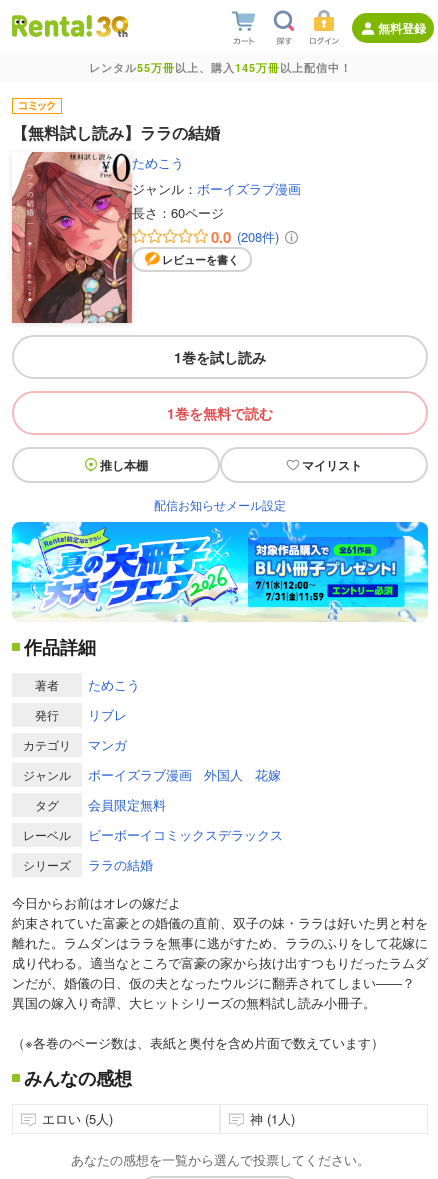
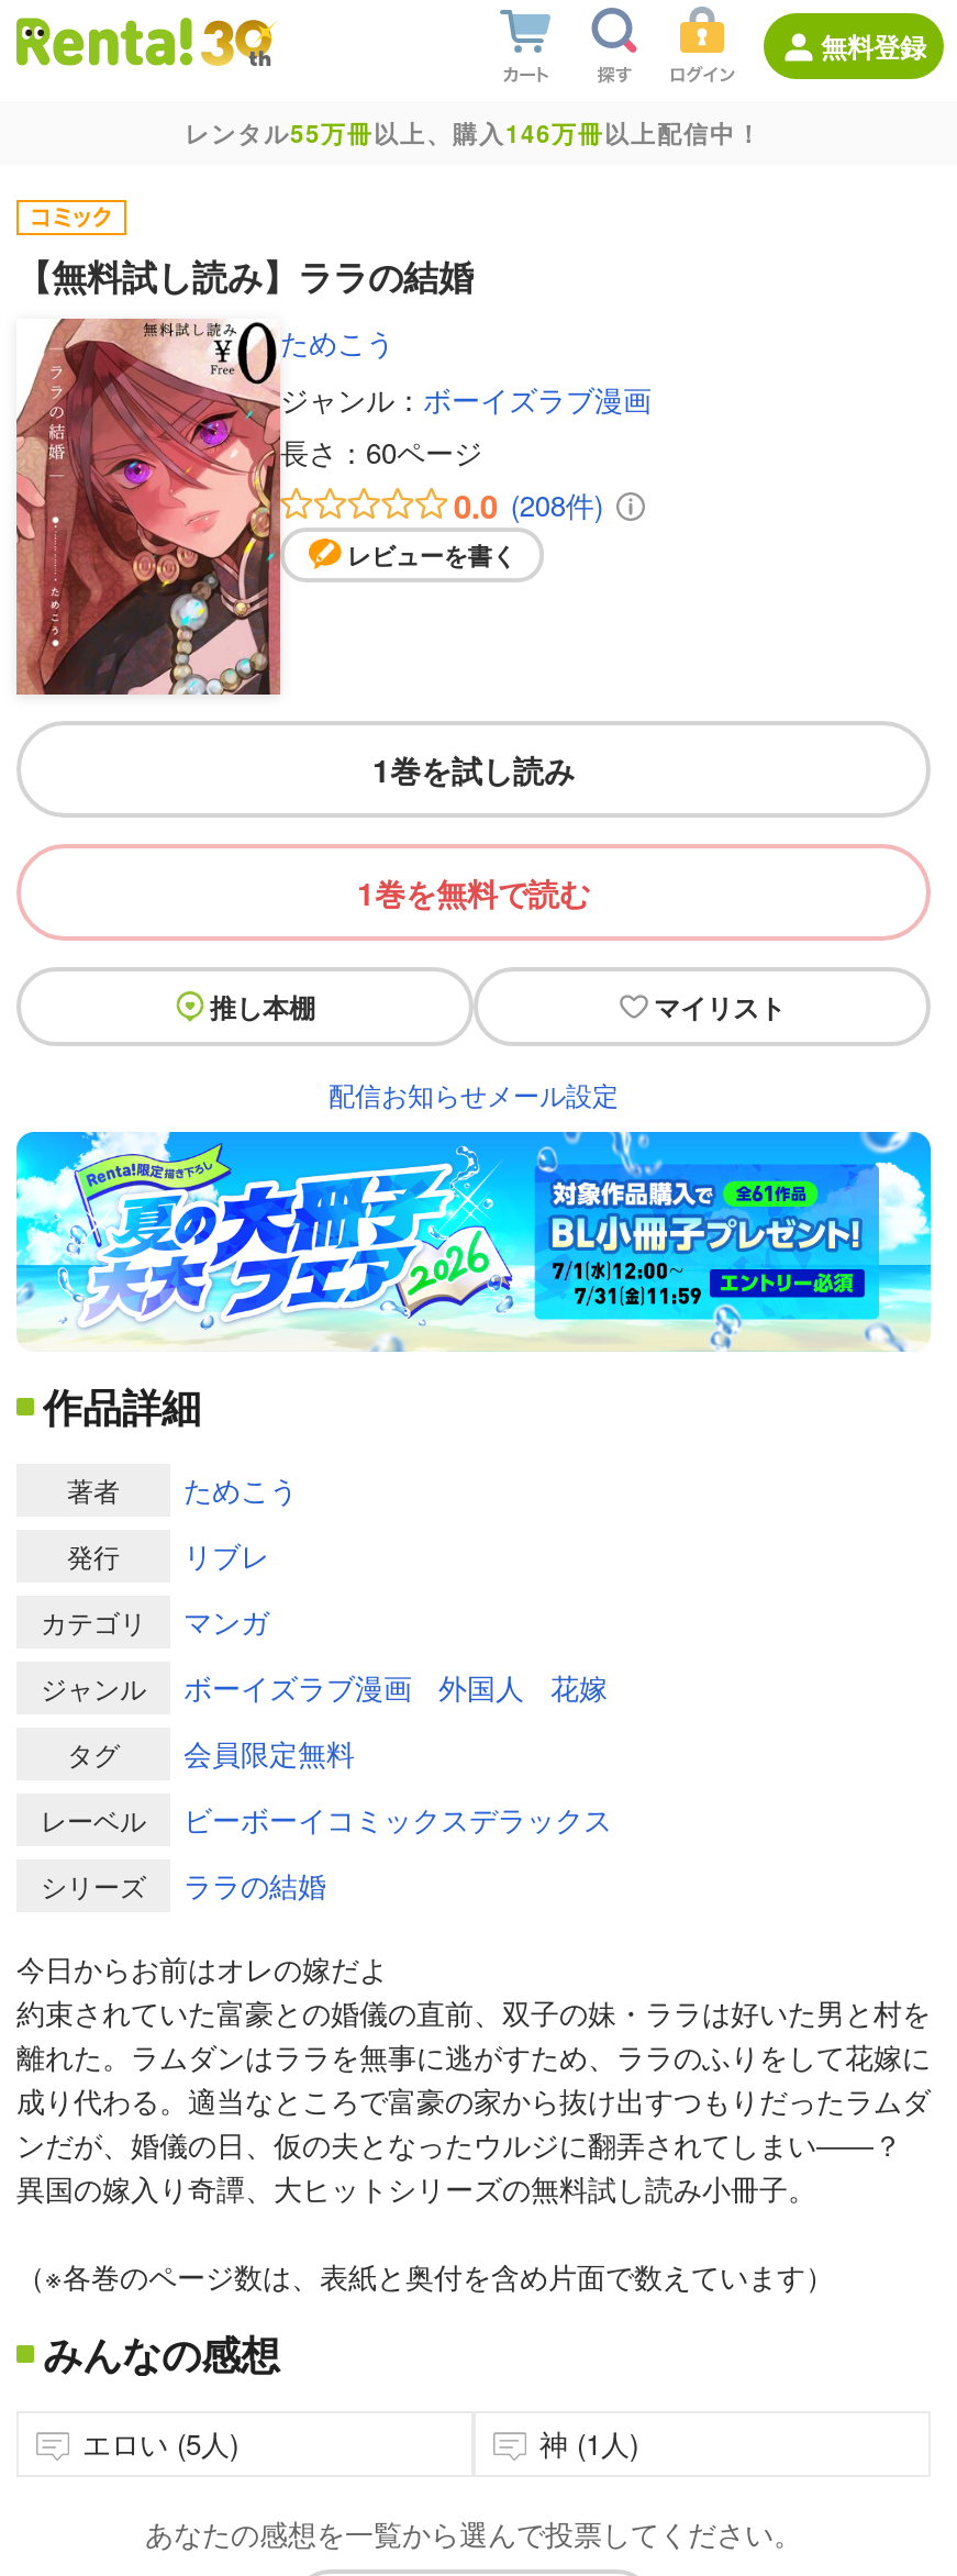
- レンタル55万冊以上、購入145万冊以上配信中！
+ レンタル55万冊以上、購入146万冊以上配信中！
